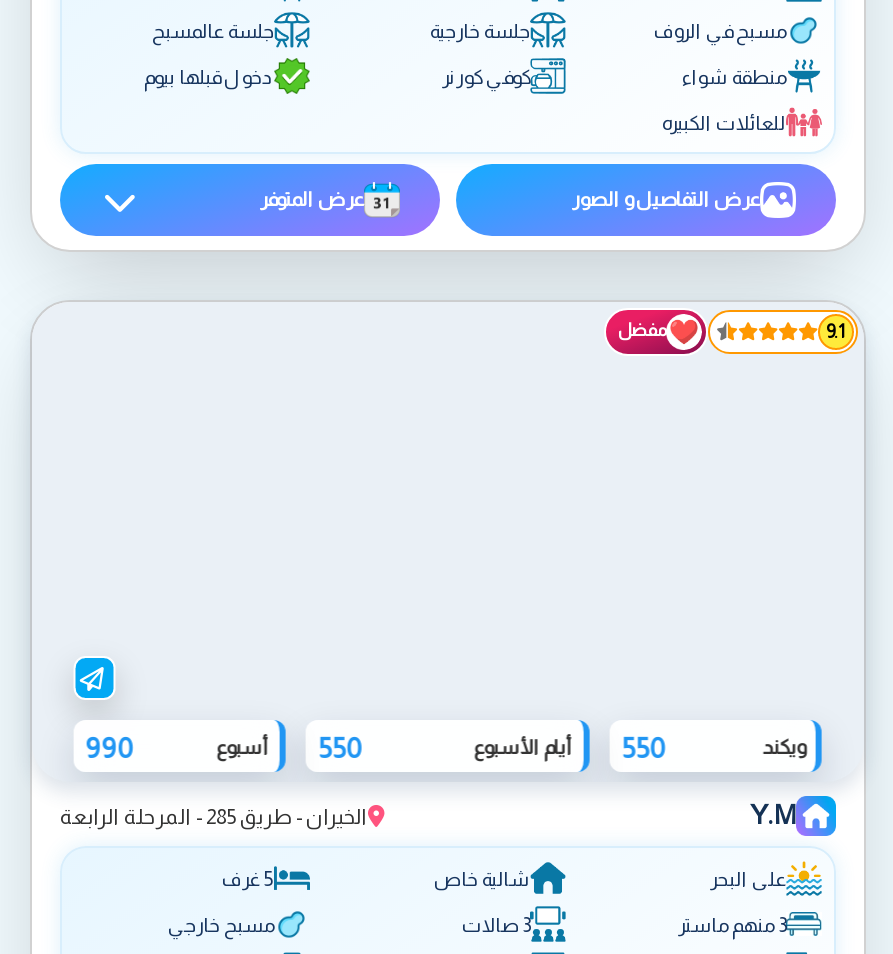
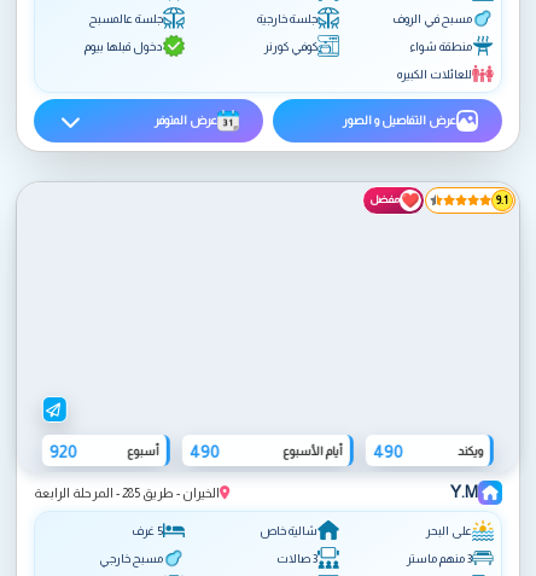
- 990
+ 920

- 550
+ 490

- 550
+ 490
